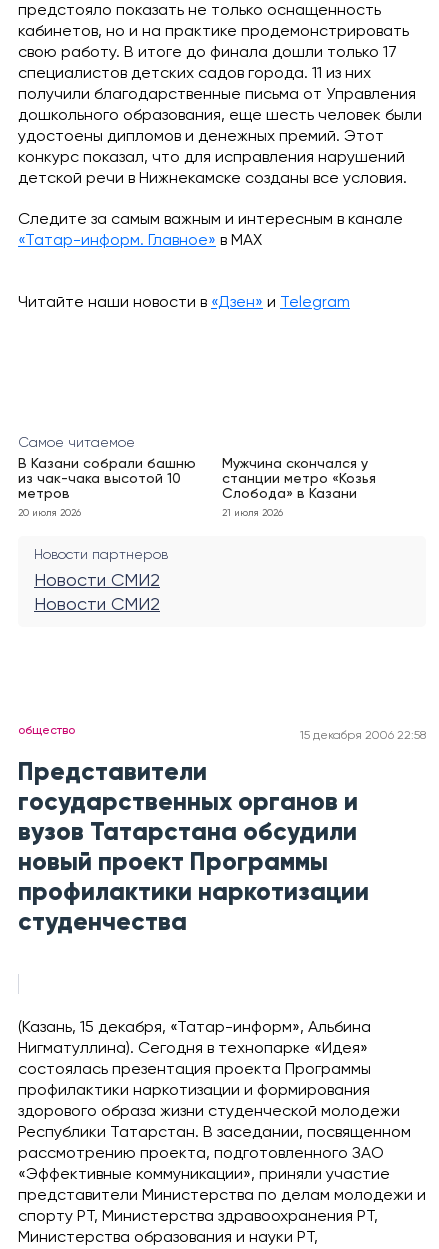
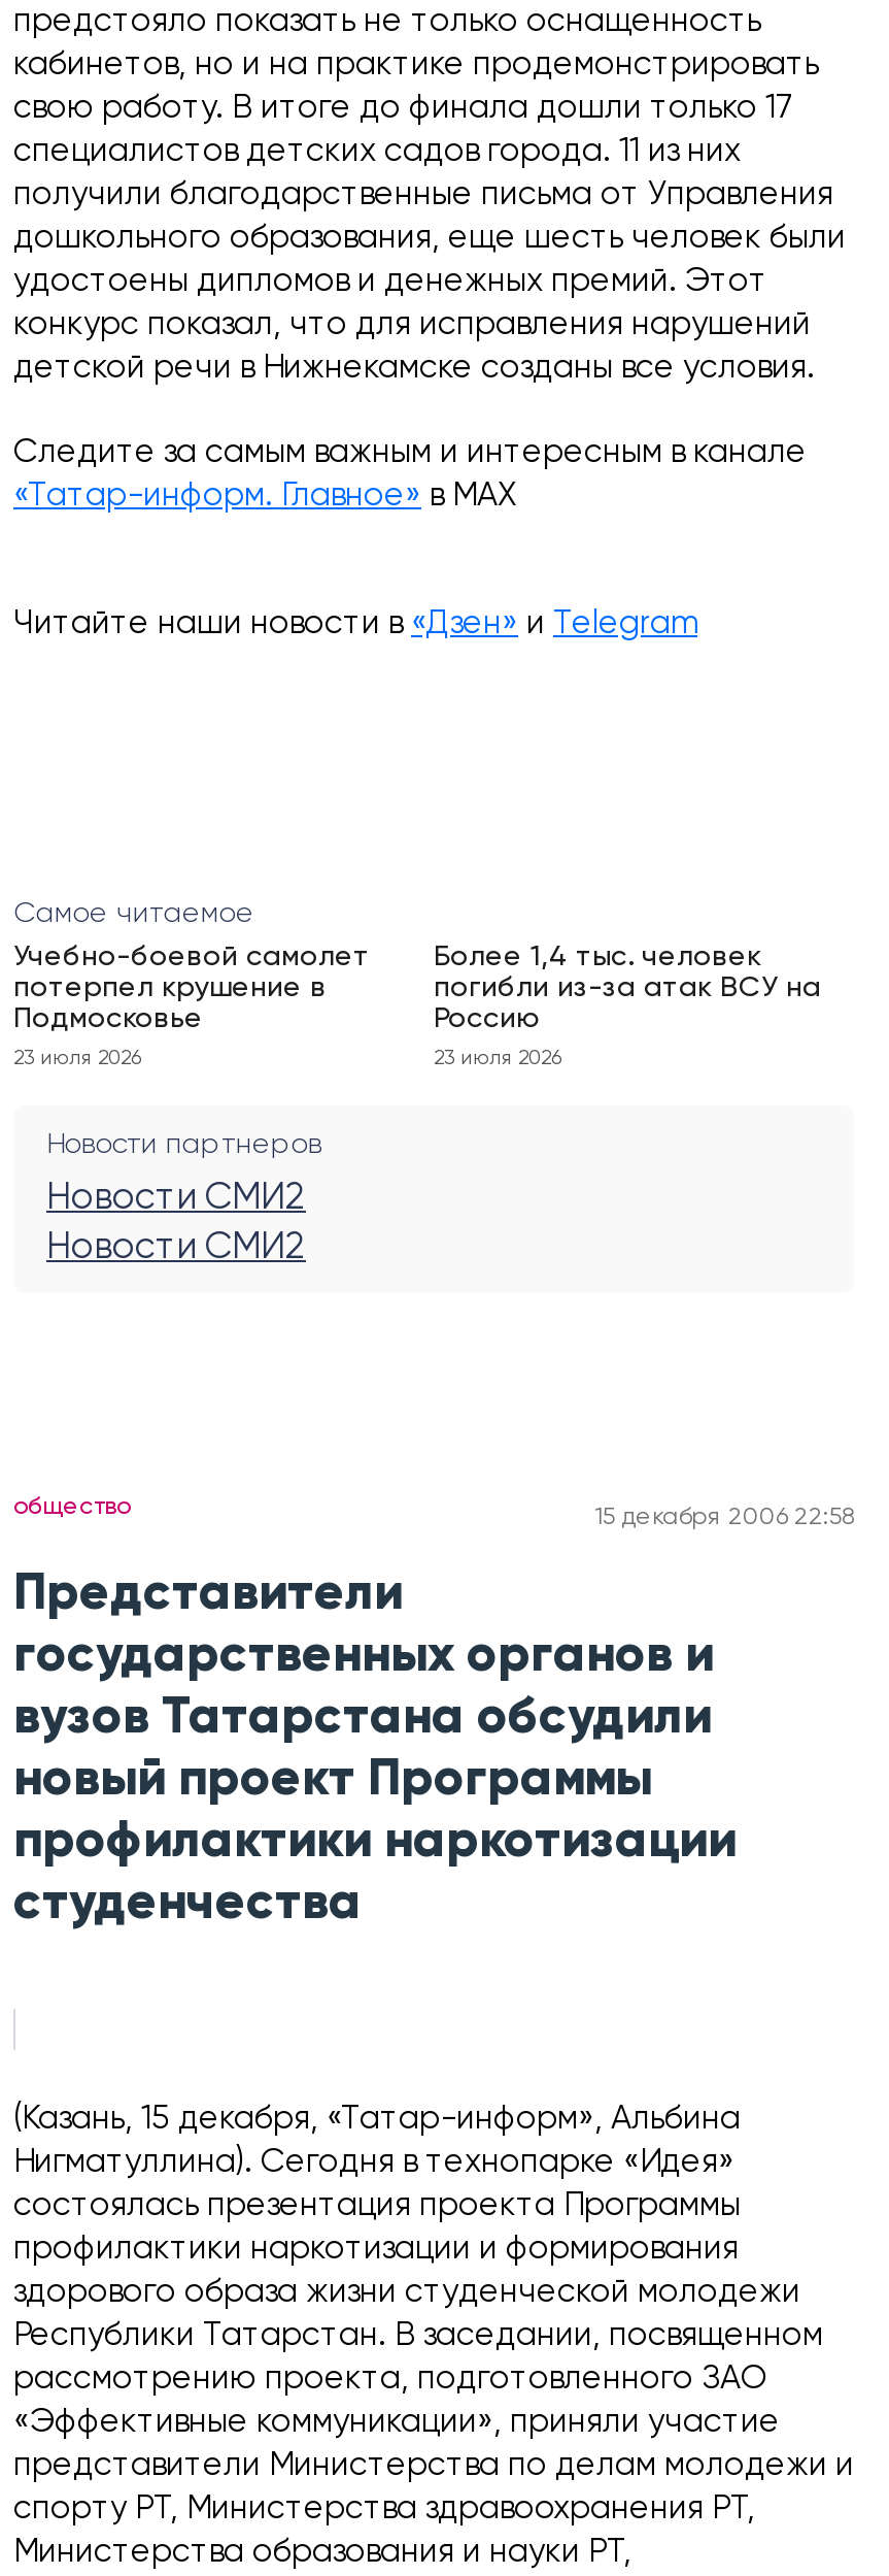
- В Казани собрали башню
- из чак-чака высотой 10
- метров
+ Учебно-боевой самолет
+ потерпел крушение в
+ Подмосковье

- Мужчина скончался у
- станции метро «Козья
- Слобода» в Казани
+ Более 1,4 тыс. человек
+ погибли из-за атак ВСУ на
+ Россию

- 20 июля 2026
+ 23 июля 2026

- 21 июля 2026
+ 23 июля 2026
